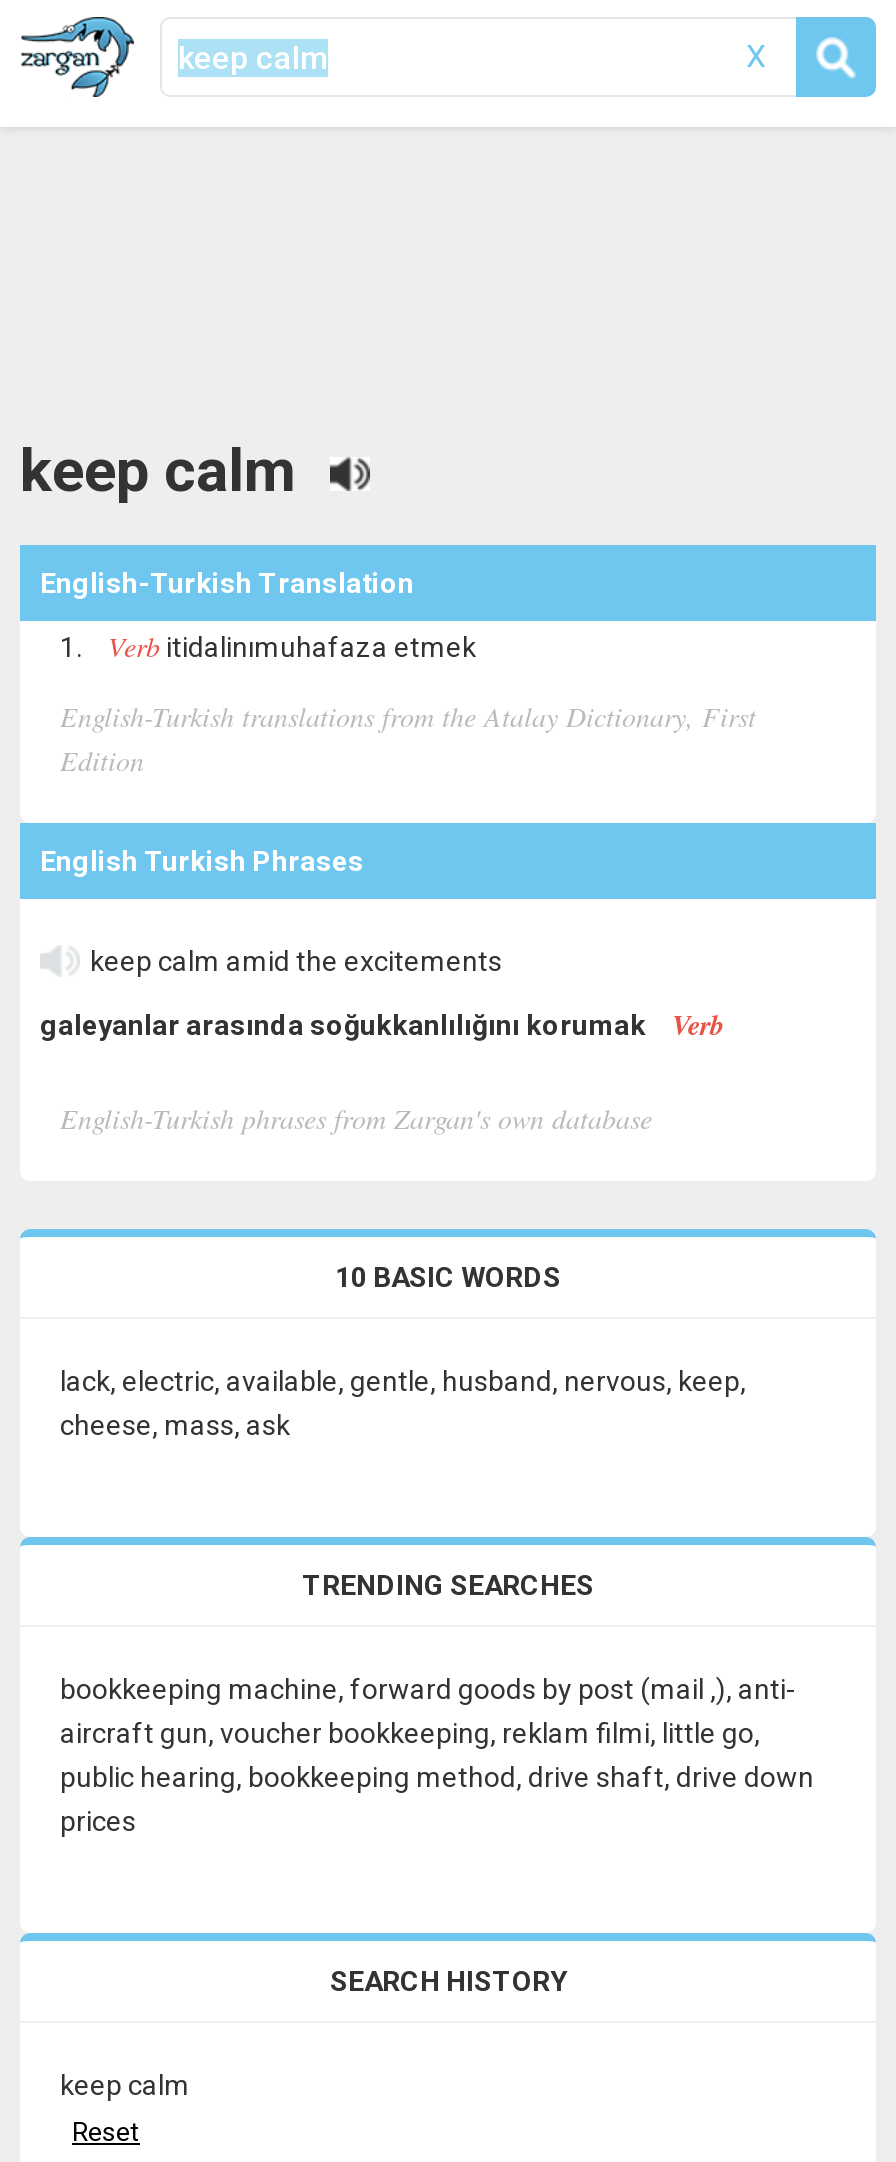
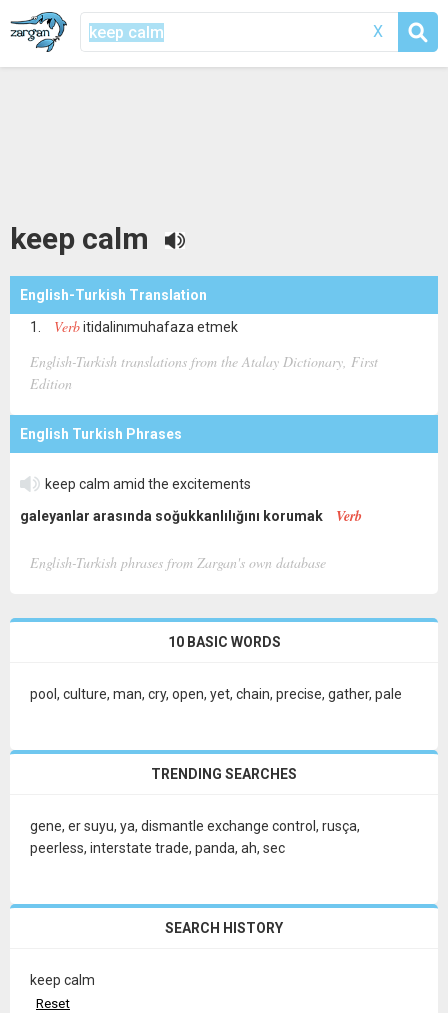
- lack, electric, available, gentle, husband, nervous, keep,
- cheese, mass, ask
+ pool, culture, man, cry, open, yet, chain, precise, gather, pale

- bookkeeping machine, forward goods by post (mail ,), anti-
- aircraft gun, voucher bookkeeping, reklam filmi, little go,
- public hearing, bookkeeping method, drive shaft, drive down
- prices
+ gene, er suyu, ya, dismantle exchange control, rusça,
+ peerless, interstate trade, panda, ah, sec
